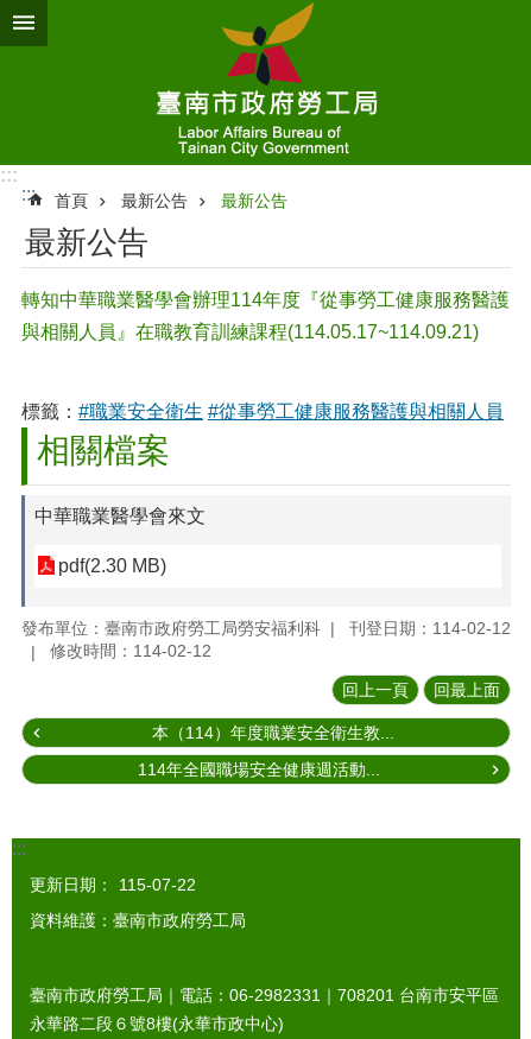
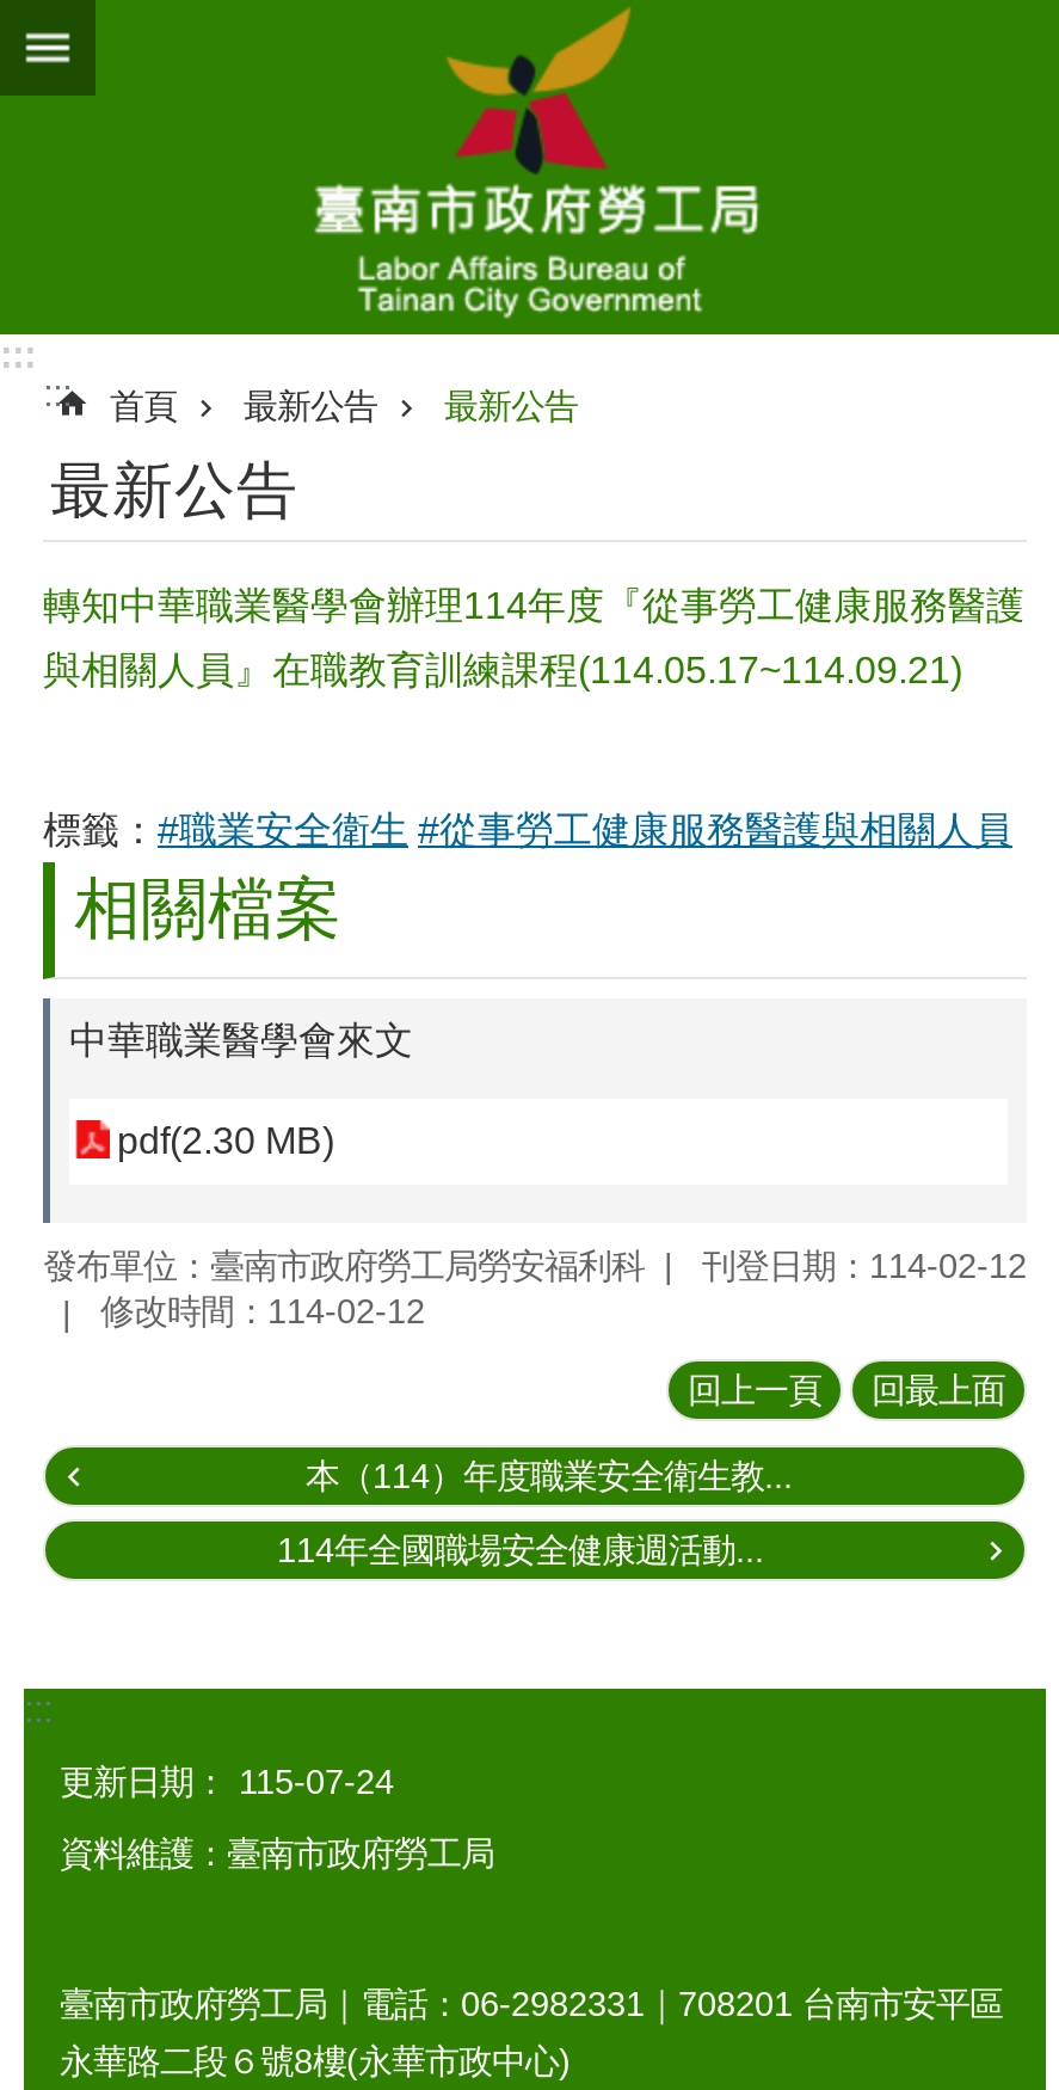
- 更新日期： 115-07-22
+ 更新日期： 115-07-24
